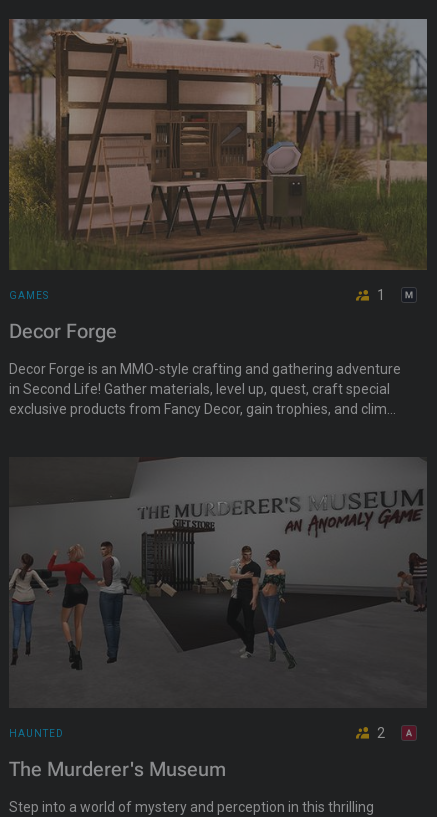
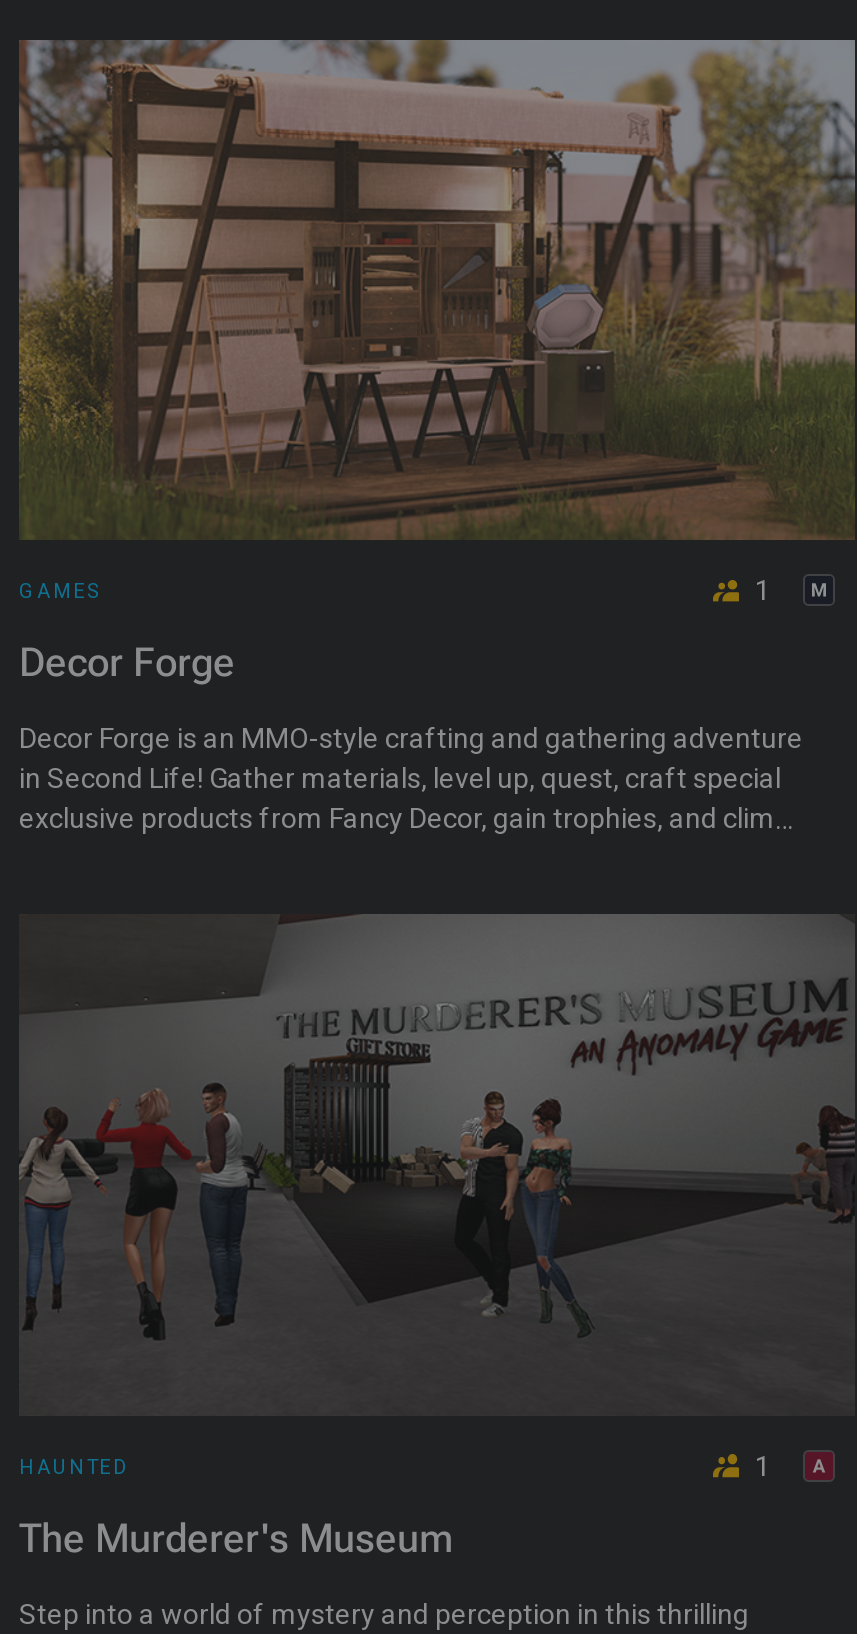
- 2
+ 1
